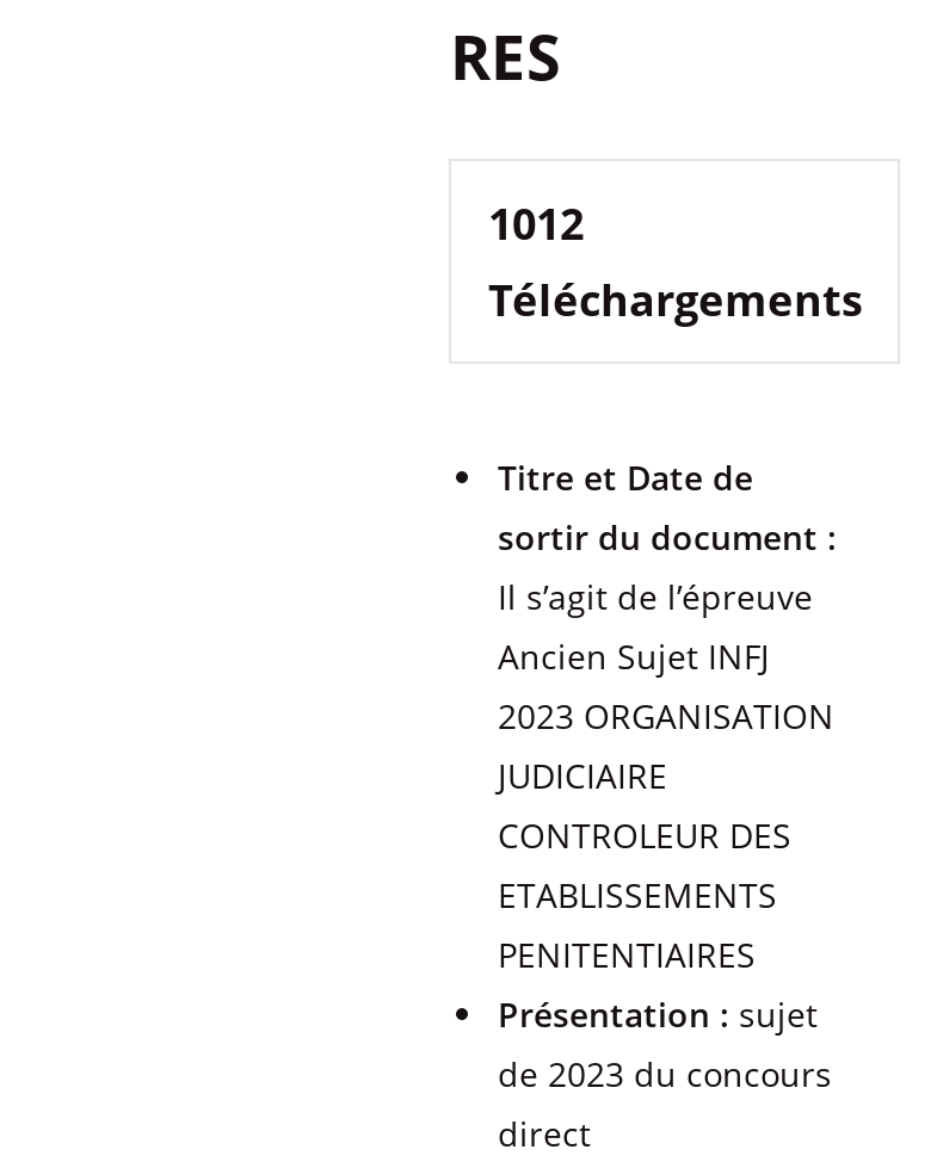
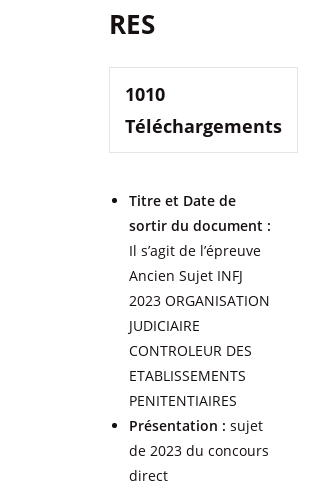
- 1012
+ 1010
